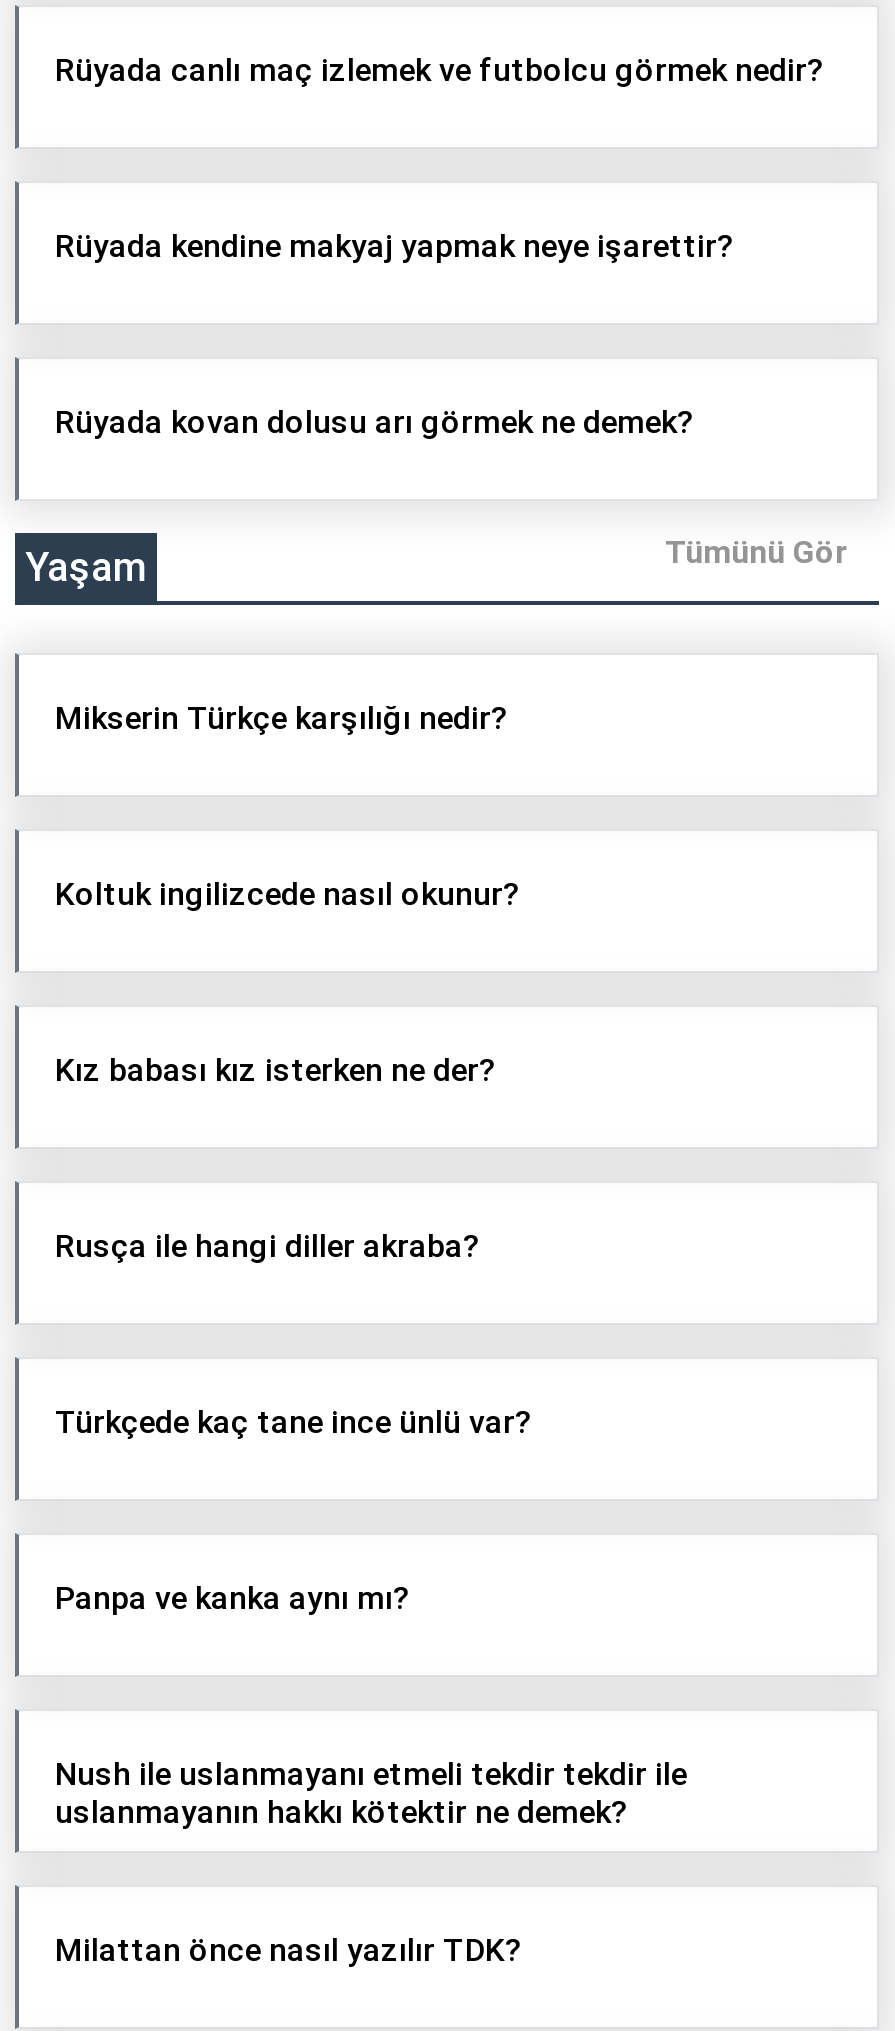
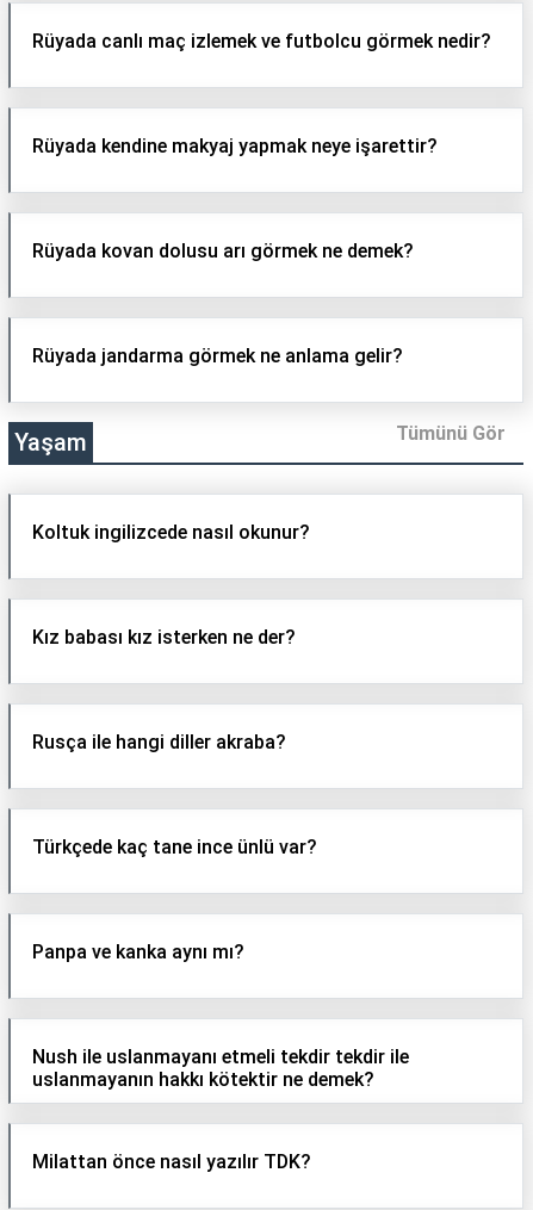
+ Rüyada jandarma görmek ne anlama gelir?

moved down: Yaşam | Tümünü Gör

- Mikserin Türkçe karşılığı nedir?
